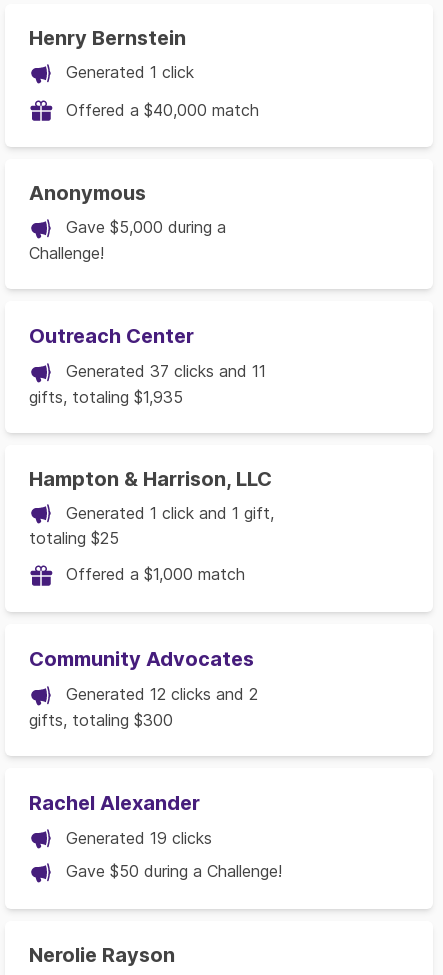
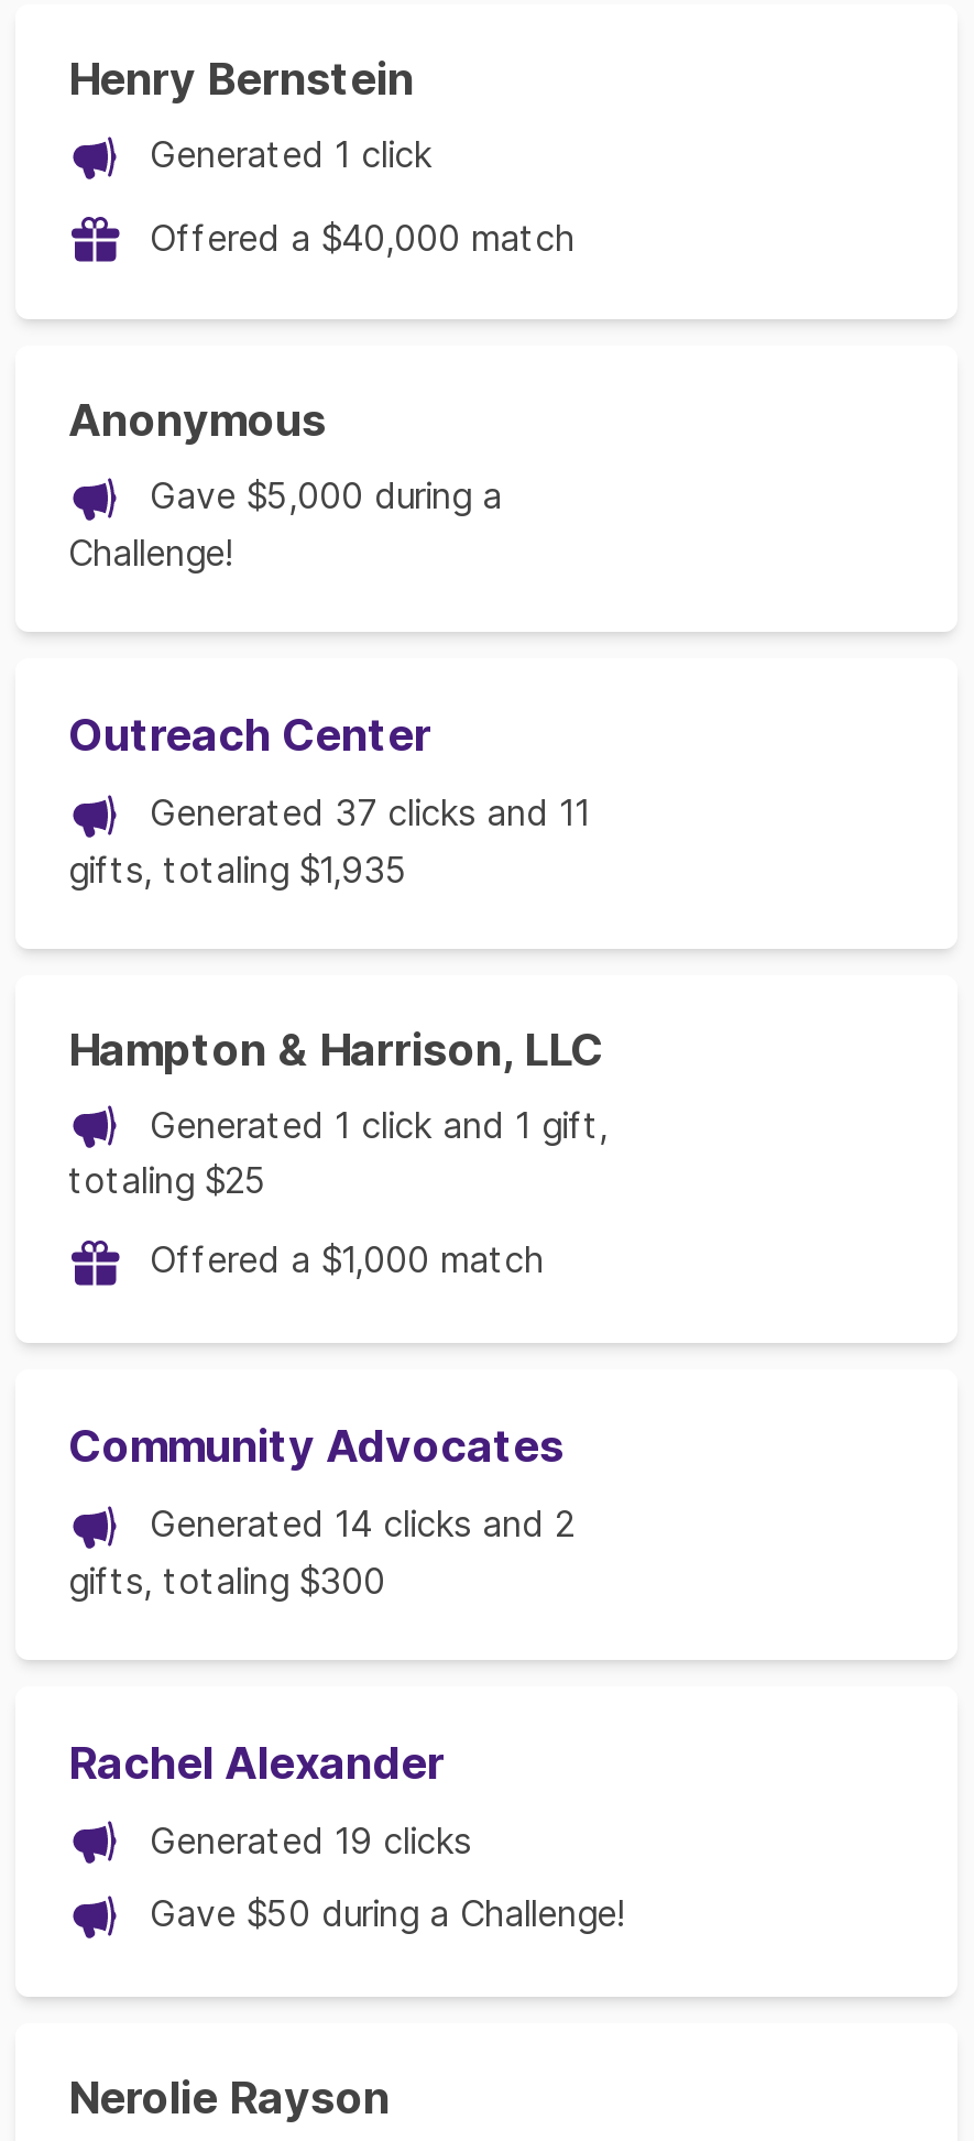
- Generated 12 clicks and 2
+ Generated 14 clicks and 2
